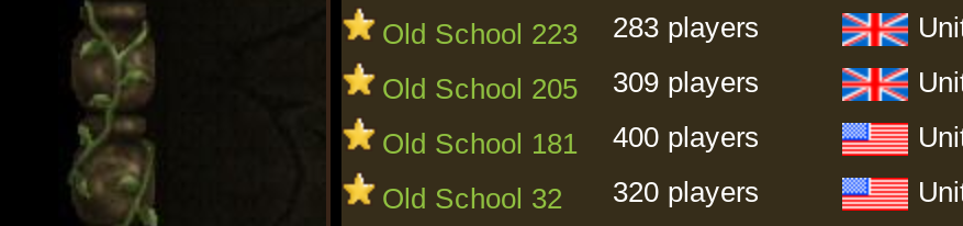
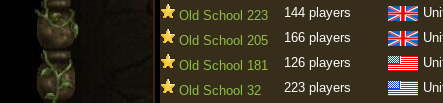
- Old School 223 283 players
+ Old School 223 144 players

- Old School 205 309 players
+ Old School 205 166 players

- Old School 181 400 players
+ Old School 181 126 players

- Old School 32 320 players
+ Old School 32 223 players
